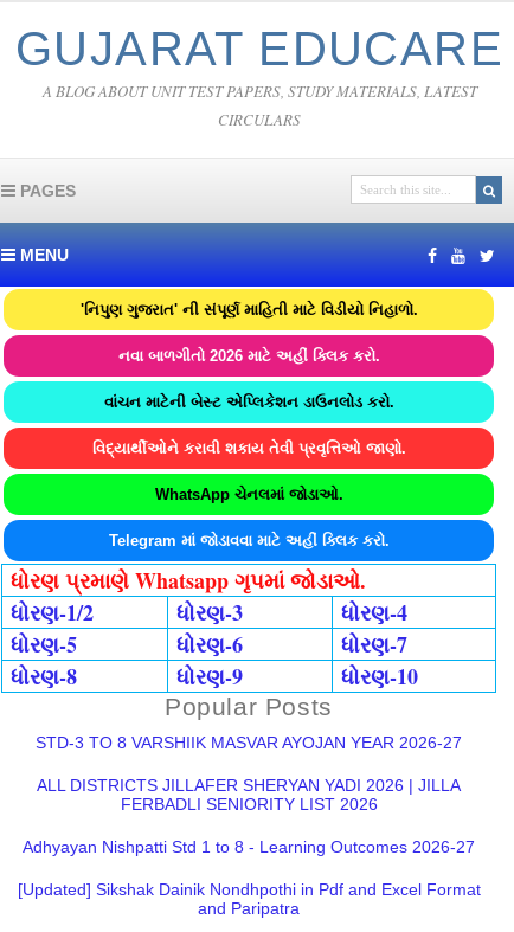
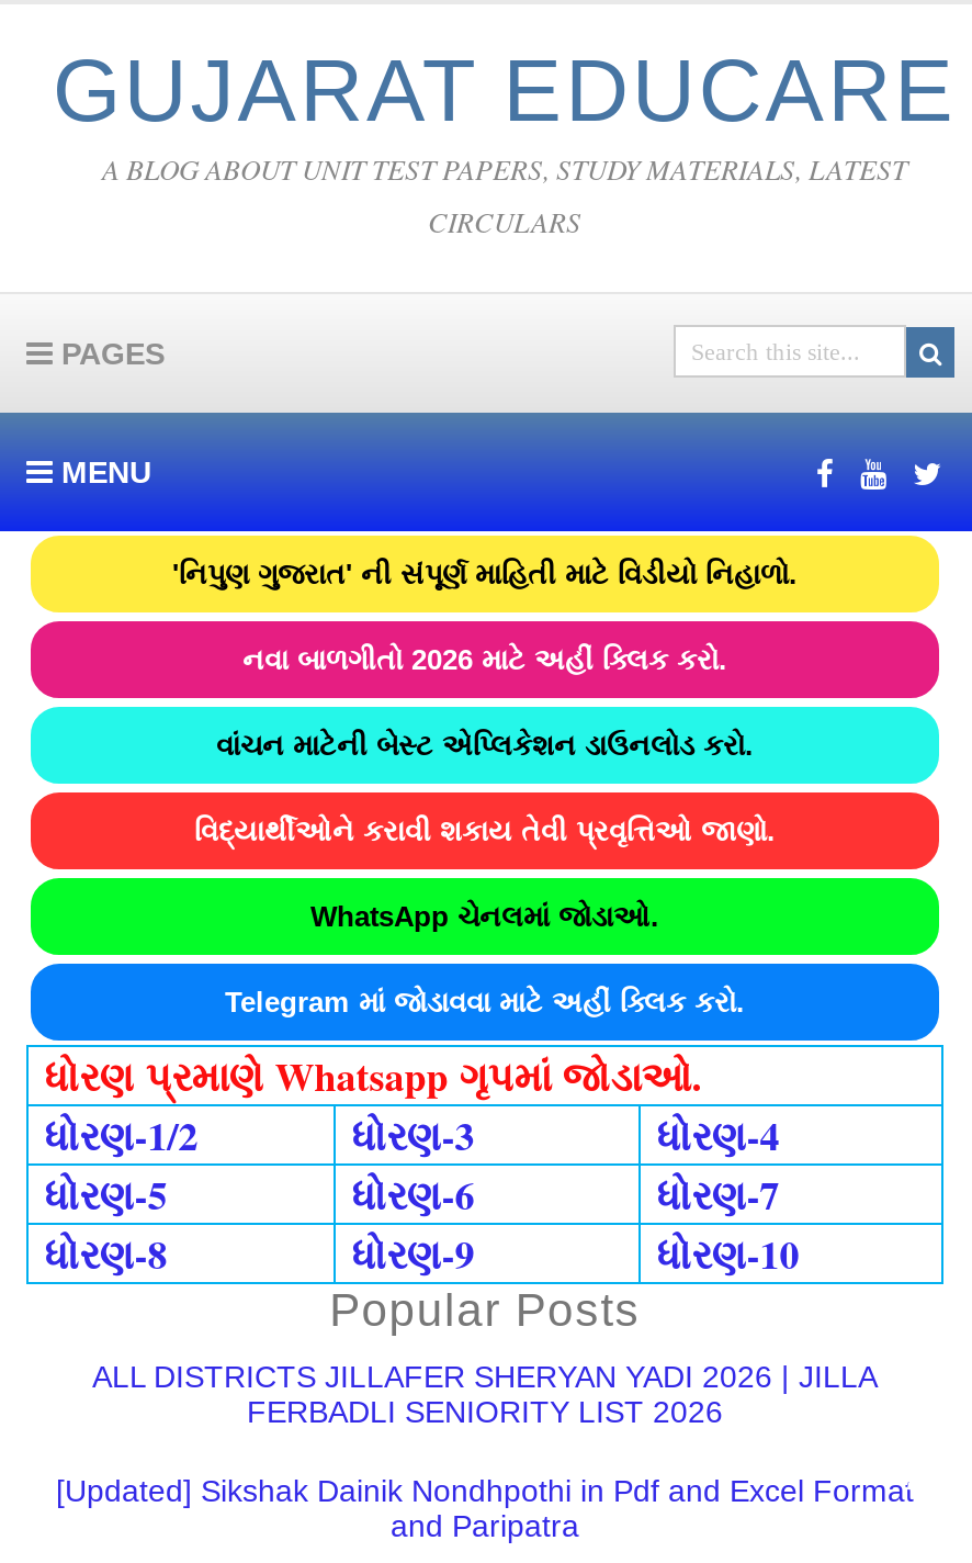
- STD-3 TO 8 VARSHIIK MASVAR AYOJAN YEAR 2026-27

- Adhyayan Nishpatti Std 1 to 8 - Learning Outcomes 2026-27
